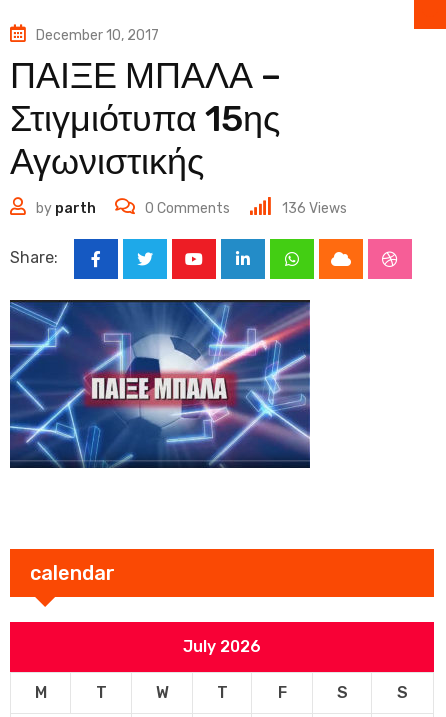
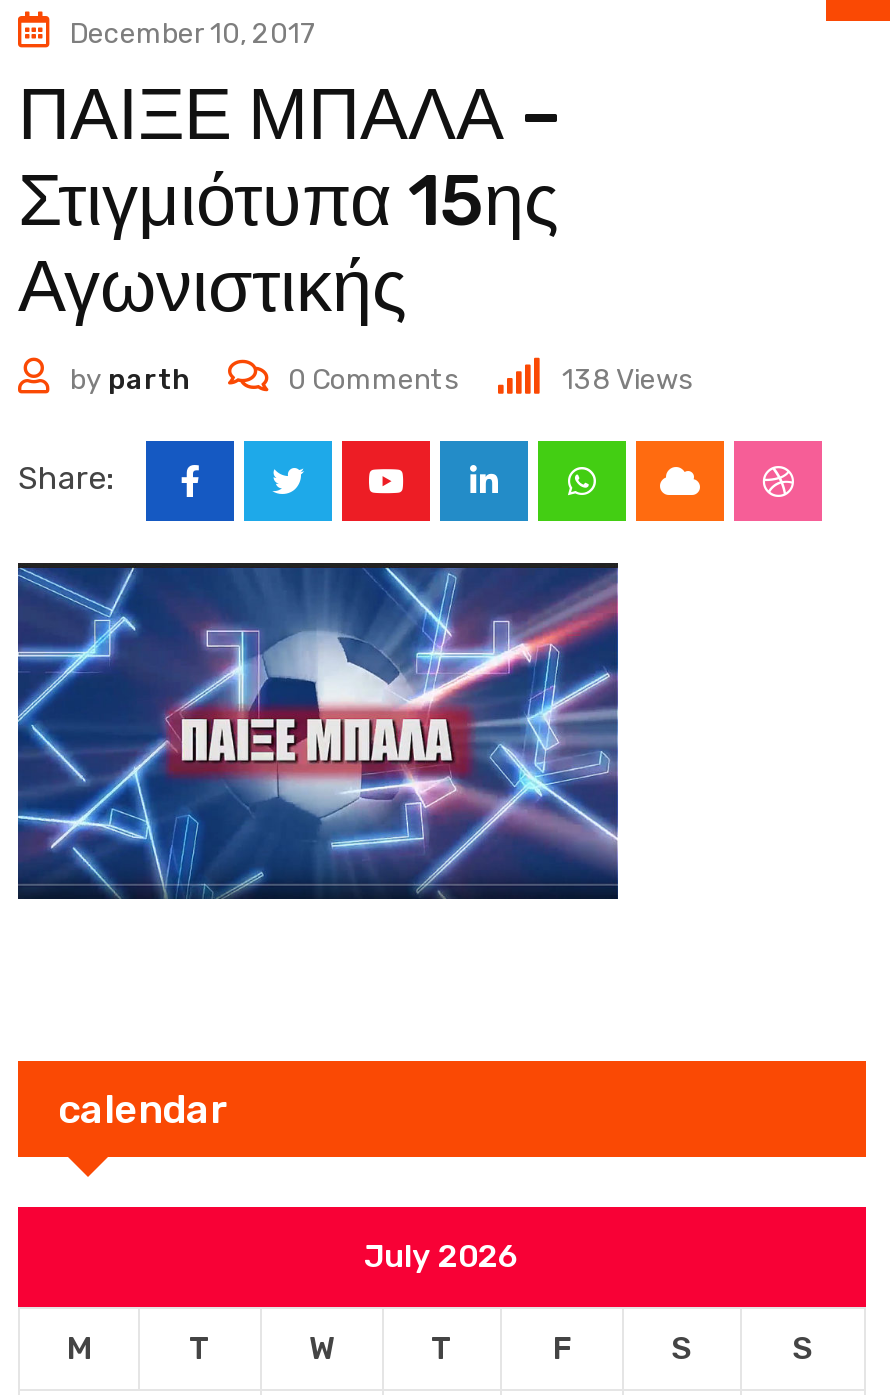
- 136 Views
+ 138 Views
